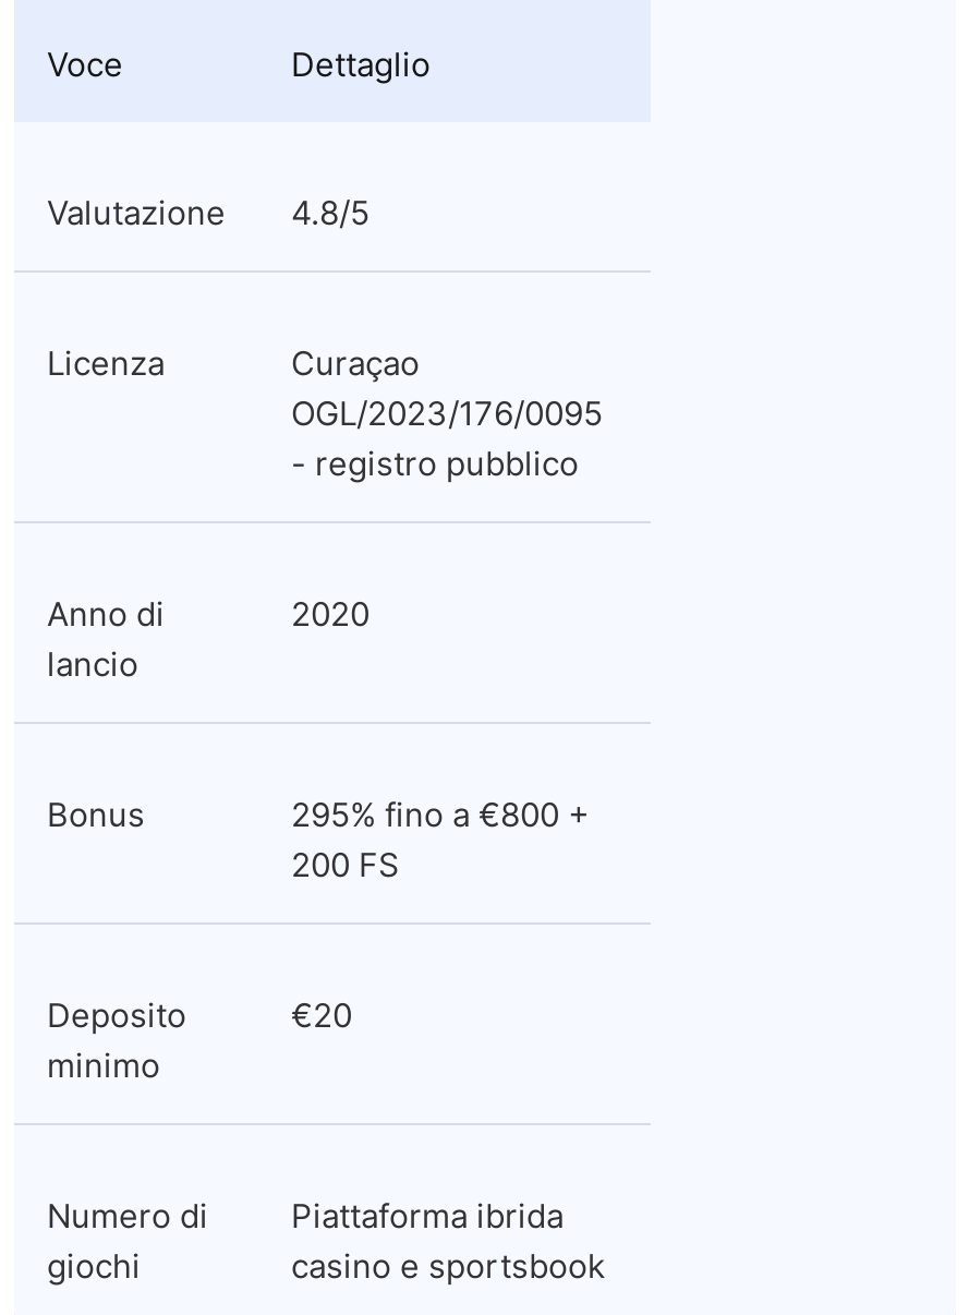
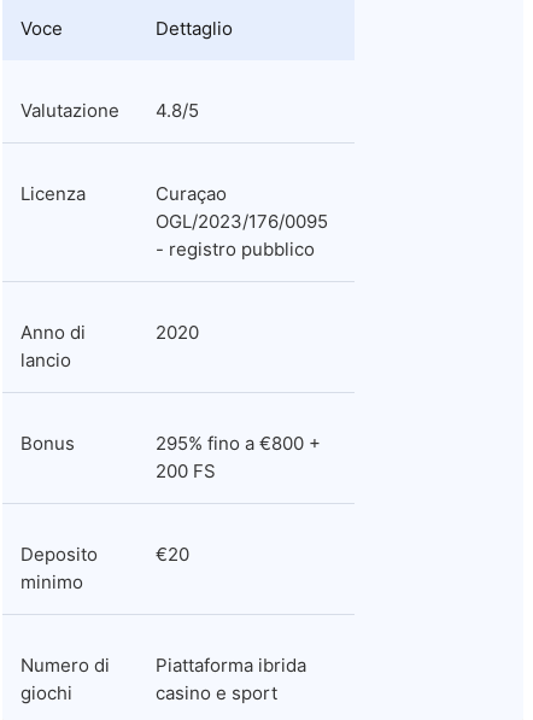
- casino e sportsbook
+ casino e sport
